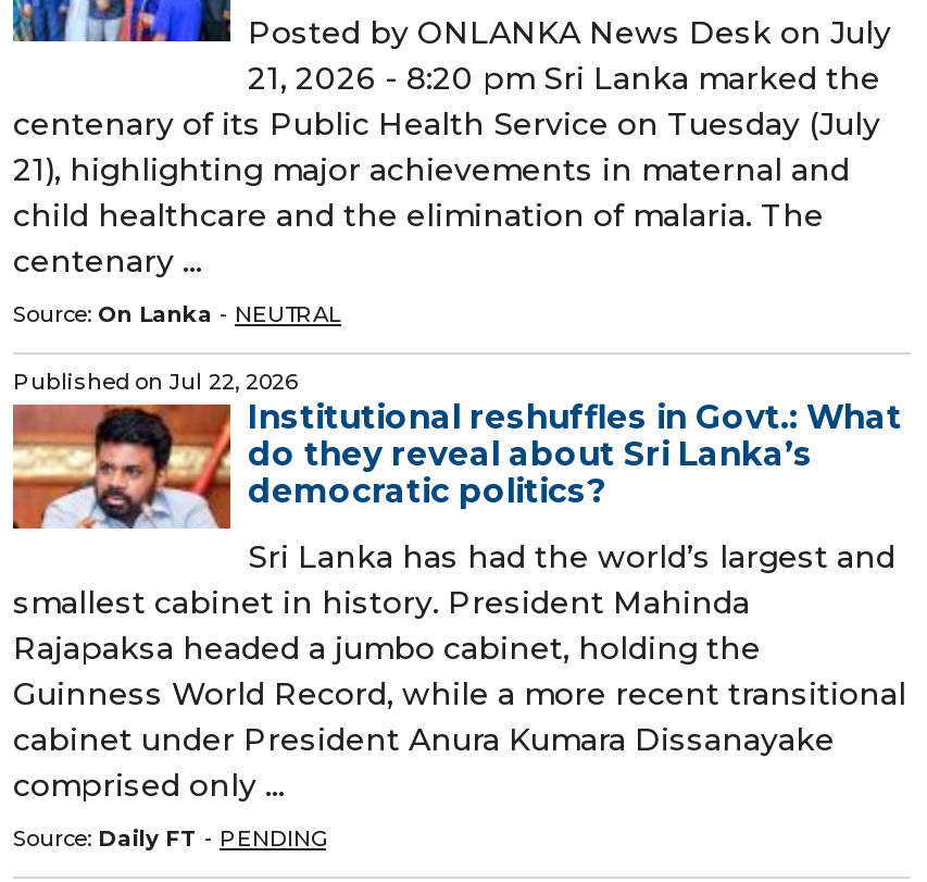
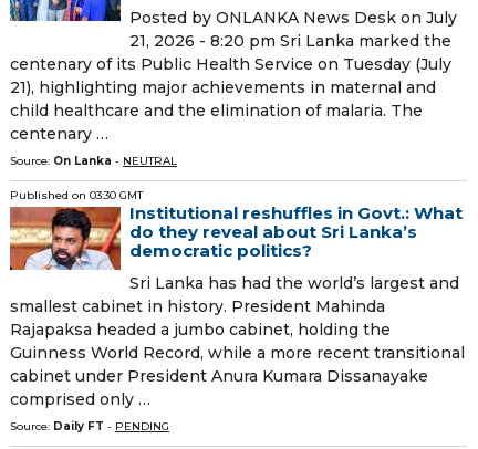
- Published on Jul 22, 2026
+ Published on 03:30 GMT
